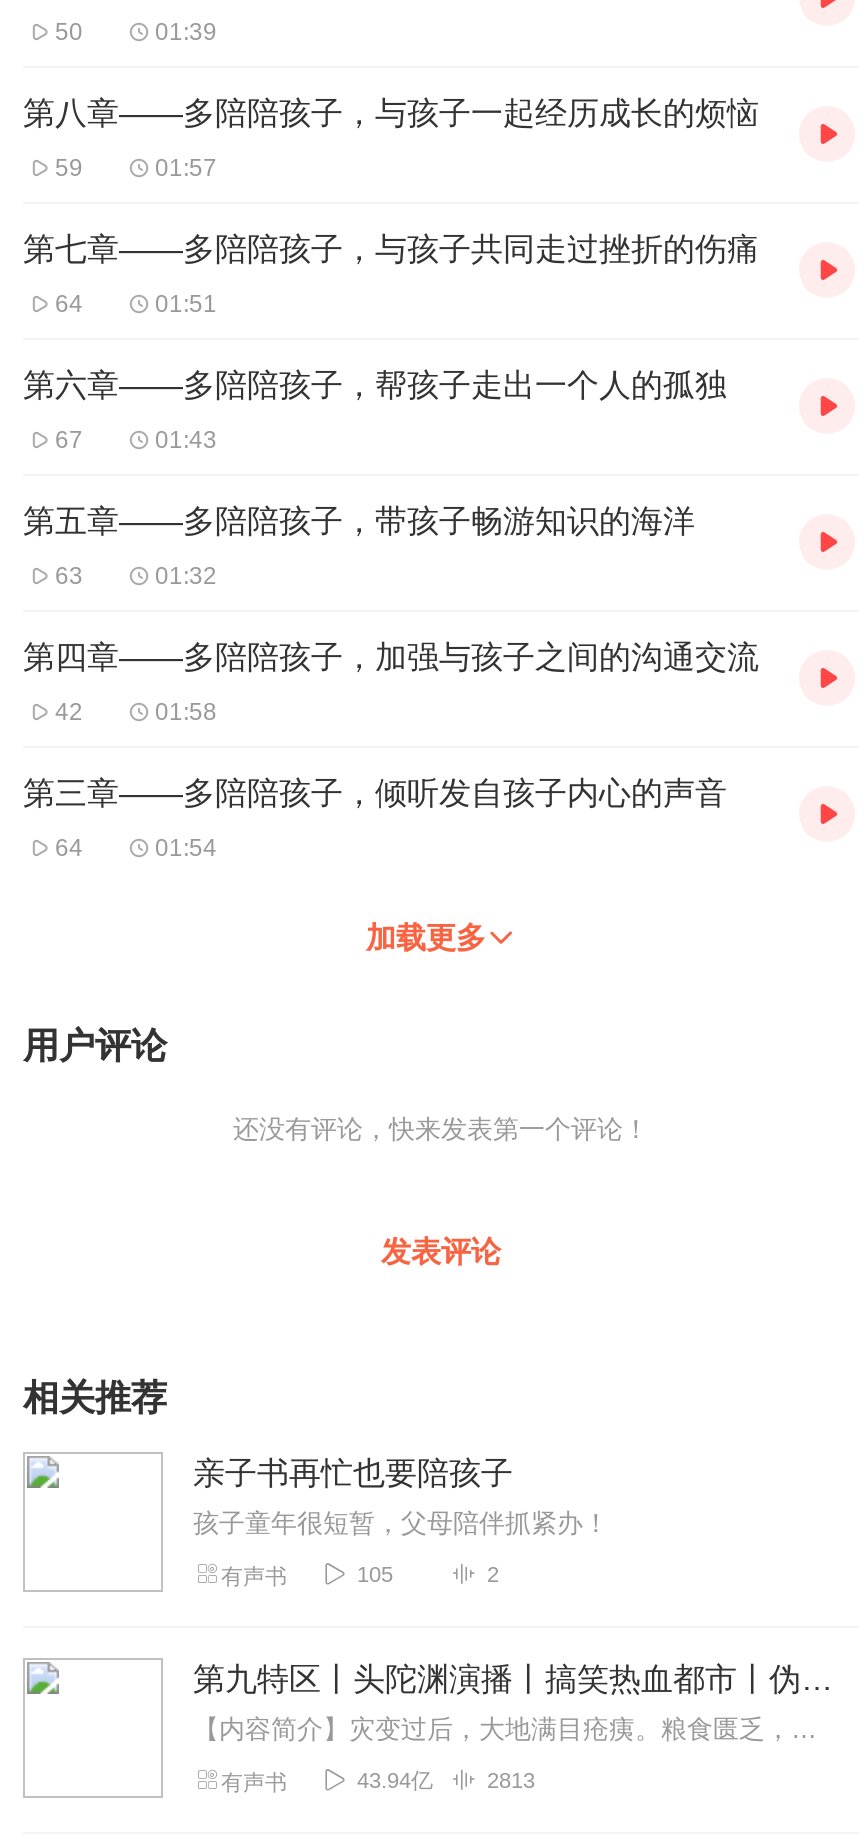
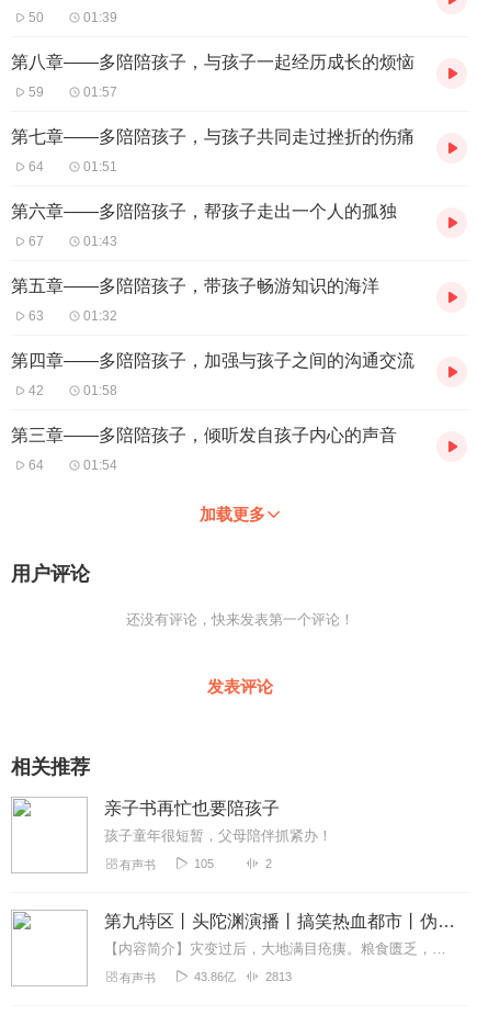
- 43.94亿
+ 43.86亿
